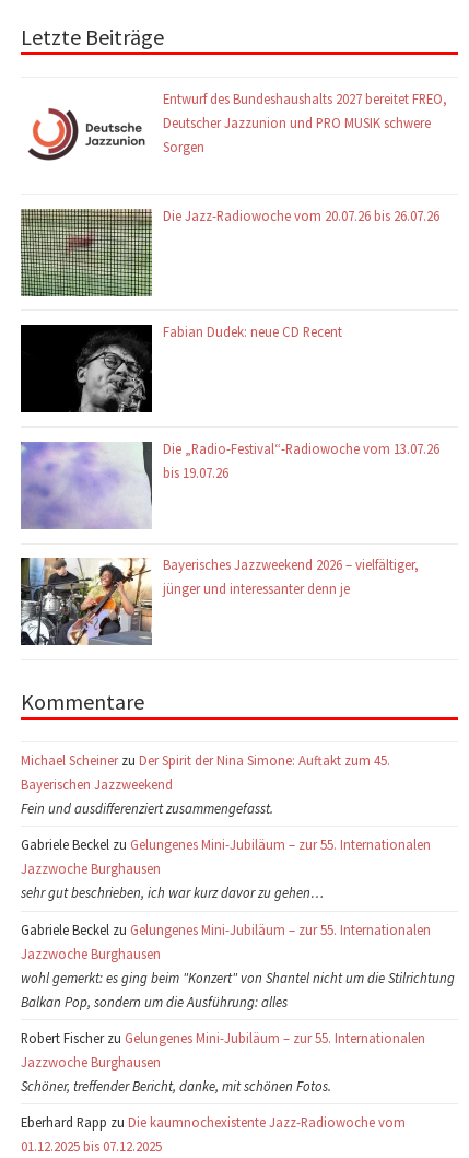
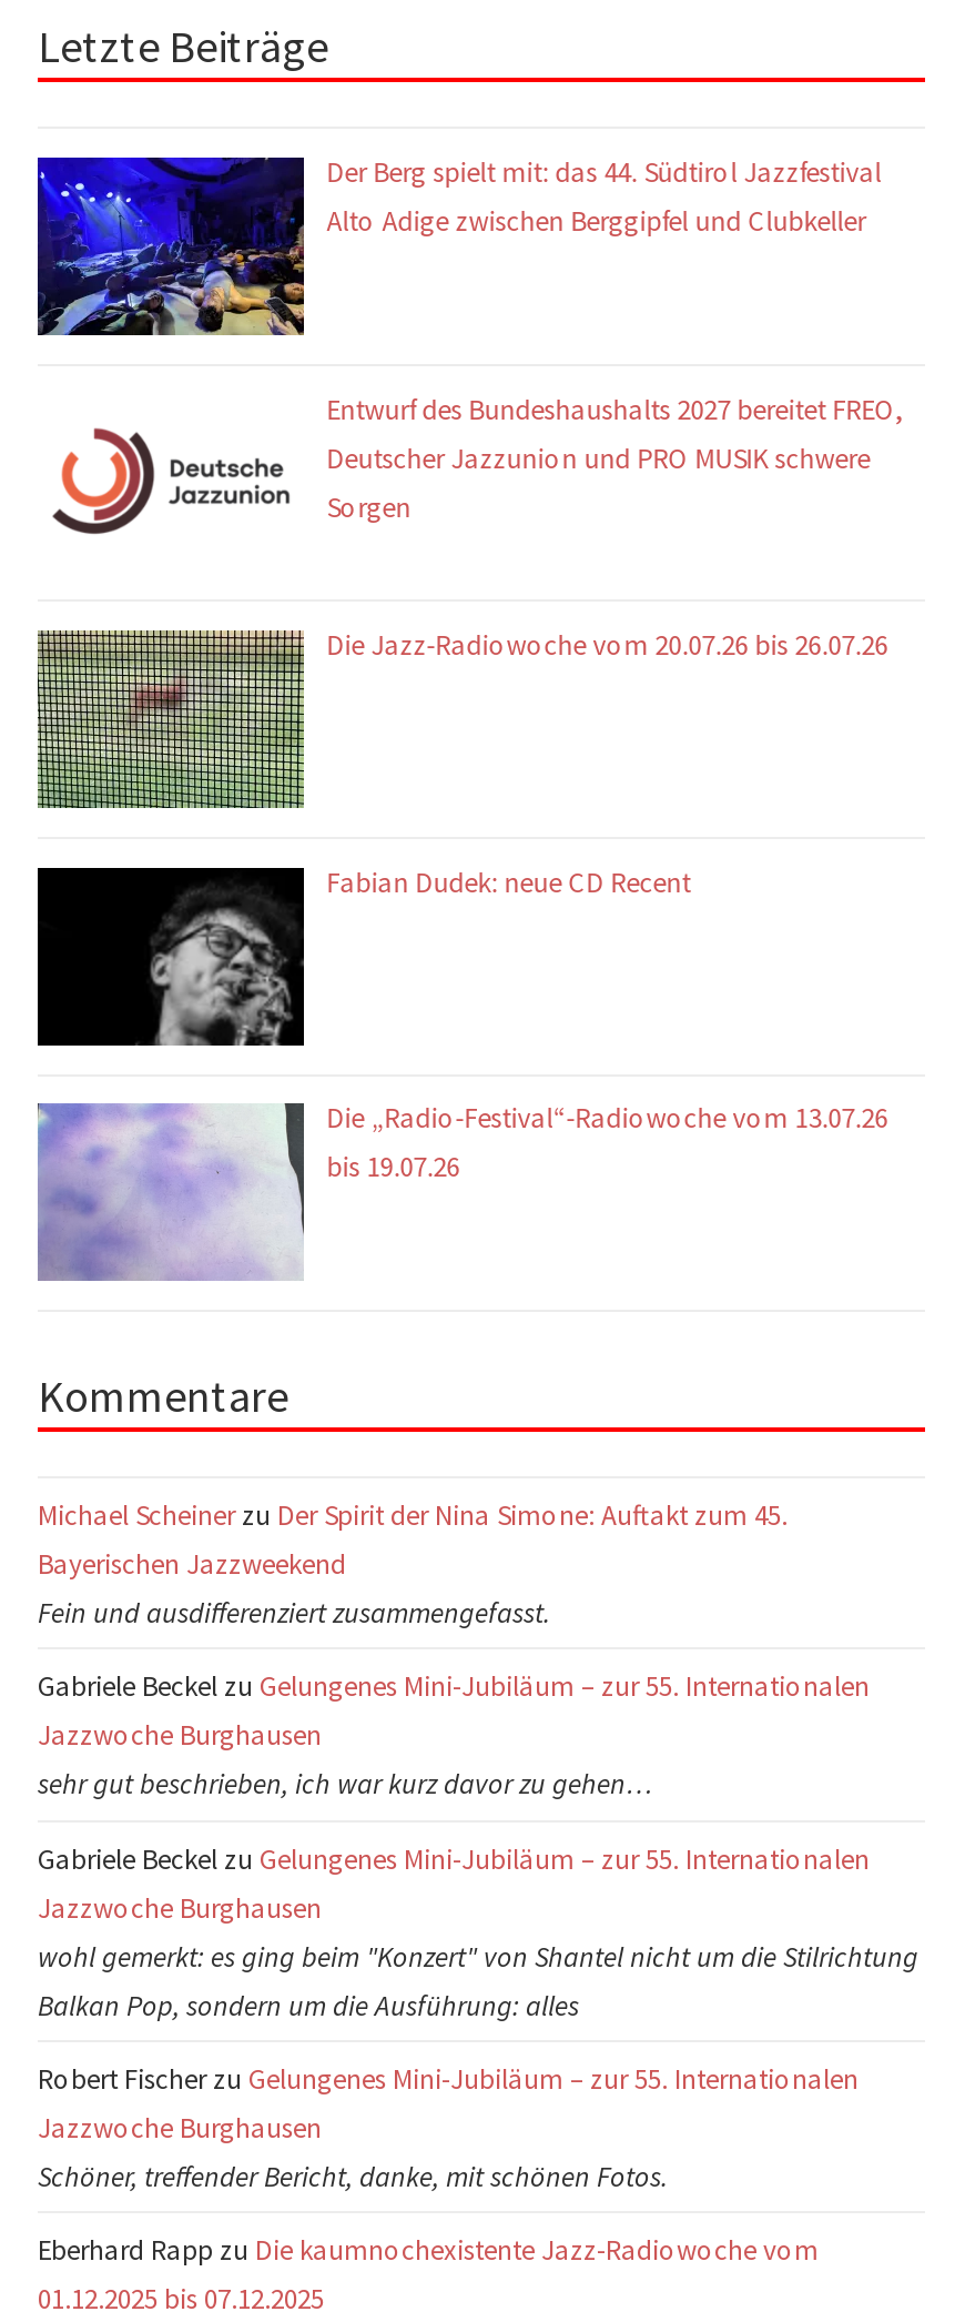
+ [image]
+ Der Berg spielt mit: das 44. Südtirol Jazzfestival
+ Alto Adige zwischen Berggipfel und Clubkeller

moved down: [image] | Entwurf des Bundeshaushalts 2027 bereitet FREO, | Deutscher Jazzunion und PRO MUSIK schwere | Sorgen | Die Jazz-Radiowoche vom 20.07.26 bis 26.07.26 | Fabian Dudek: neue CD Recent | Die „Radio-Festival“-Radiowoche vom 13.07.26 | bis 19.07.26

moved down: [image]

- [image]
- Bayerisches Jazzweekend 2026 – vielfältiger,
- jünger und interessanter denn je
